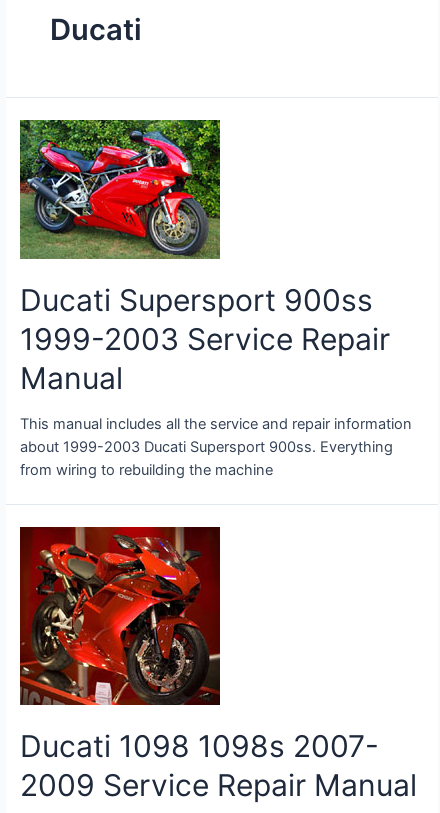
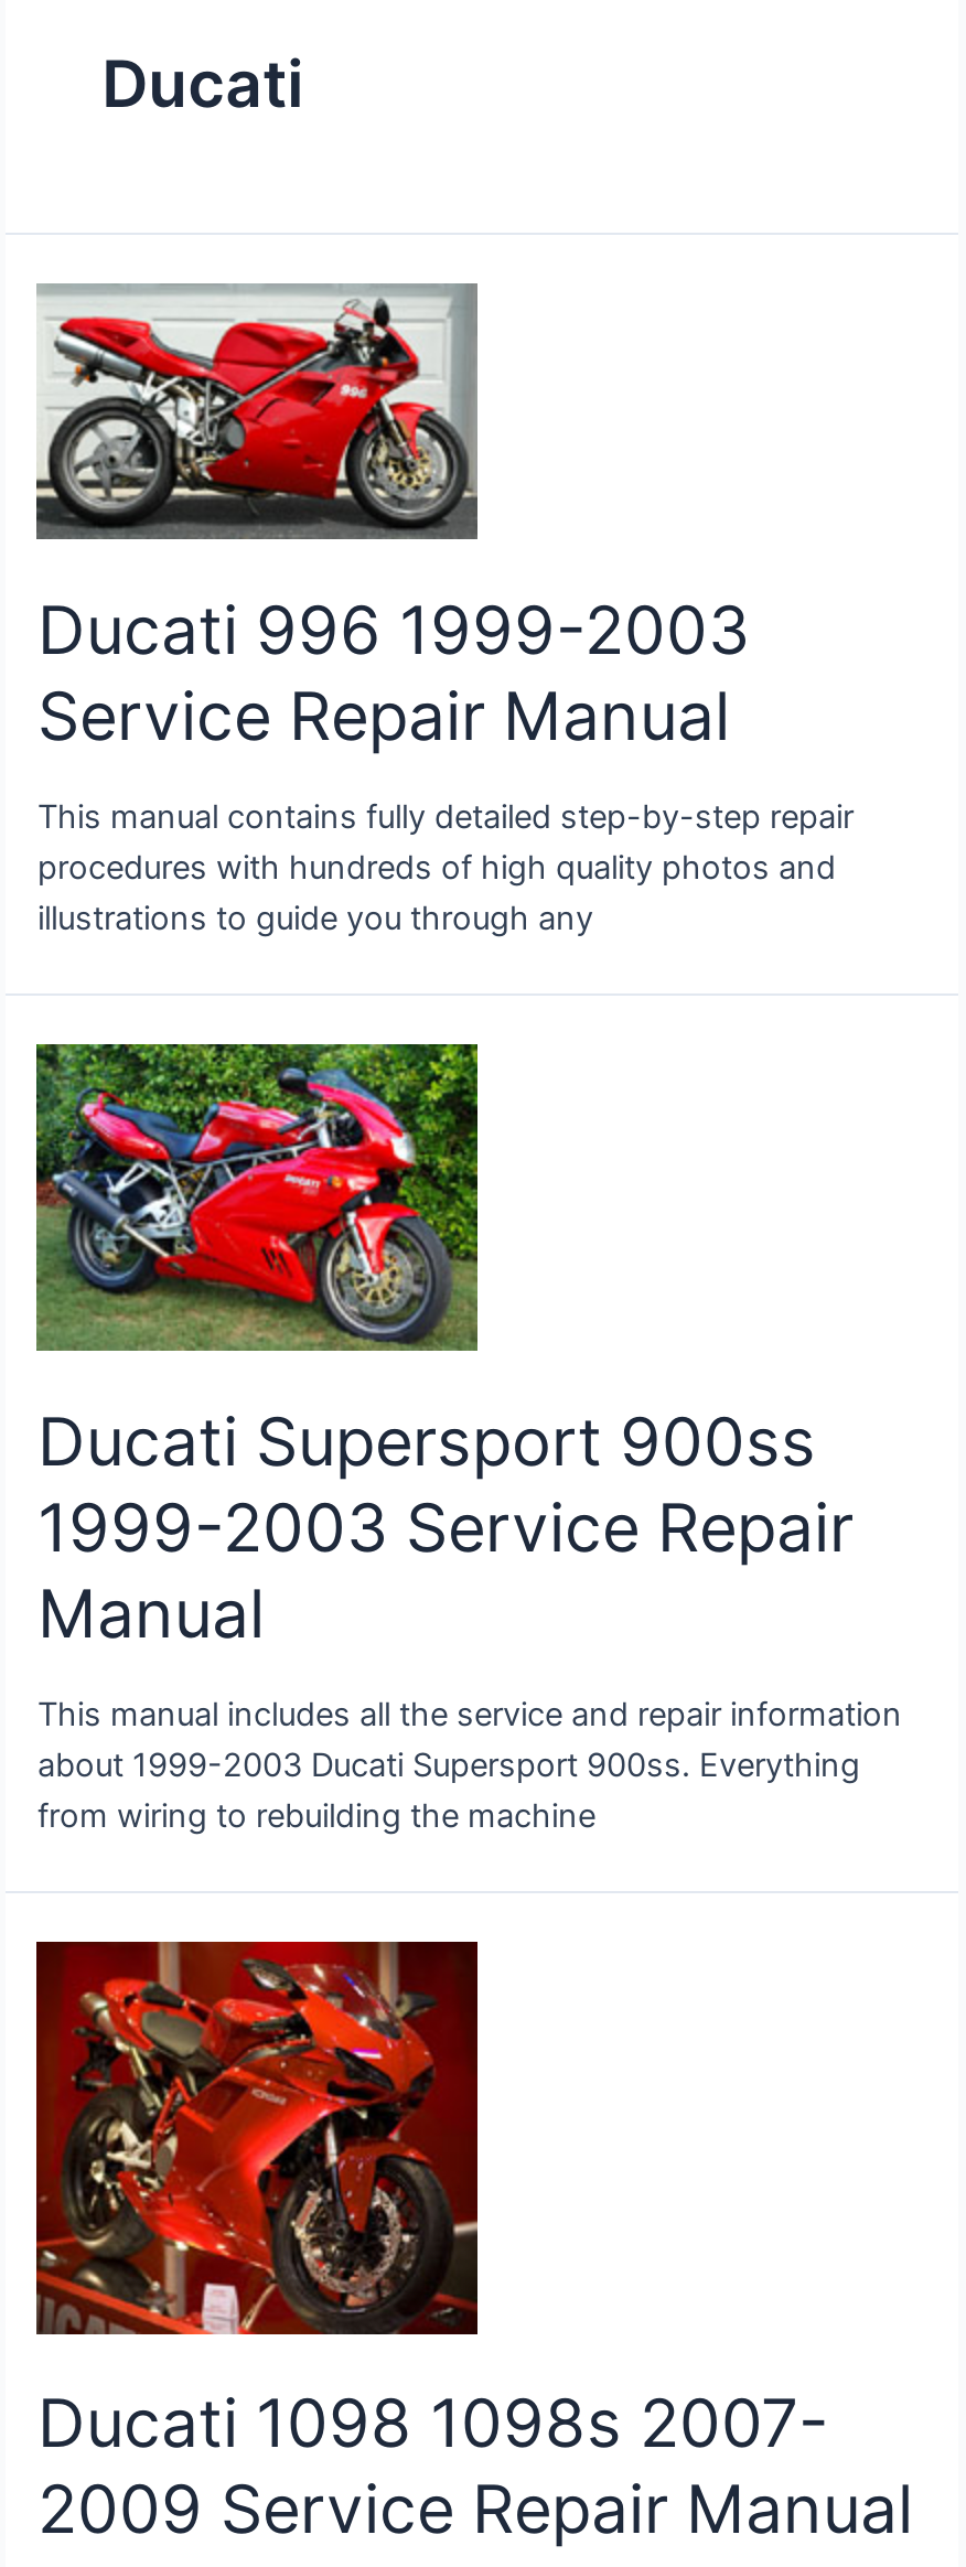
+ [image]
+ Ducati 996 1999-2003
+ Service Repair Manual
+ This manual contains fully detailed step-by-step repair
+ procedures with hundreds of high quality photos and
+ illustrations to guide you through any
